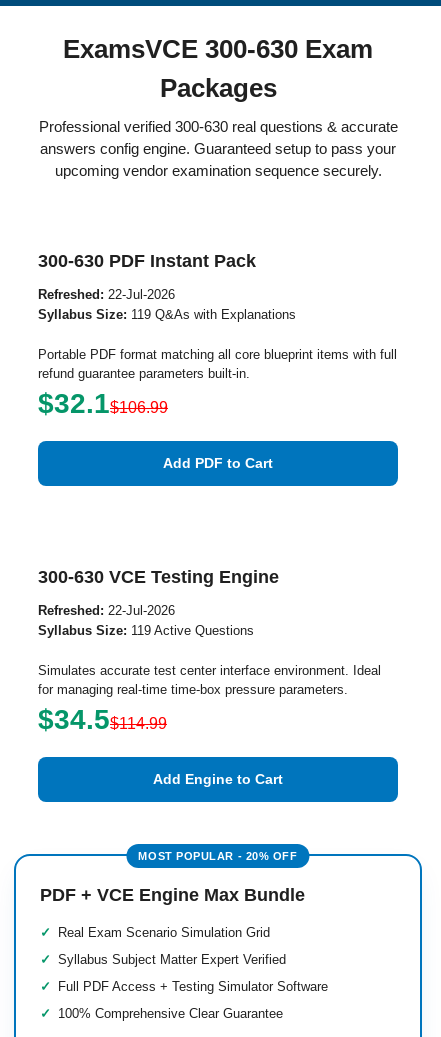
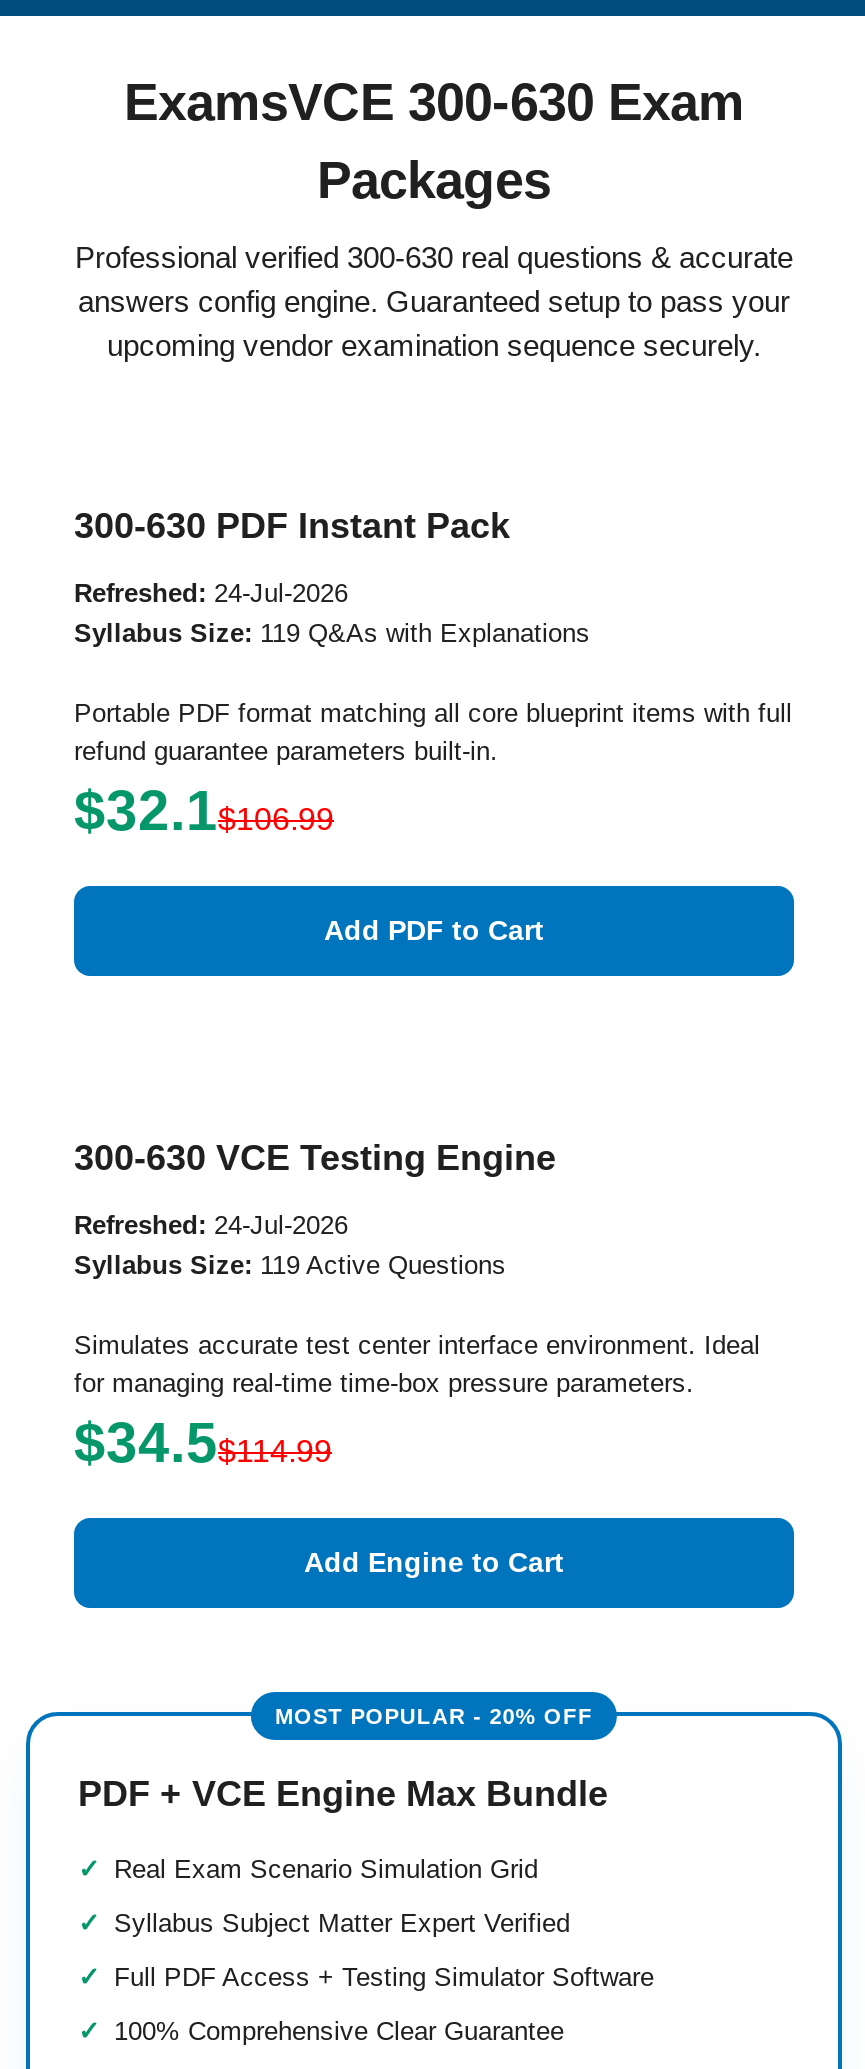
- Refreshed: 22-Jul-2026
+ Refreshed: 24-Jul-2026

- Refreshed: 22-Jul-2026
+ Refreshed: 24-Jul-2026
